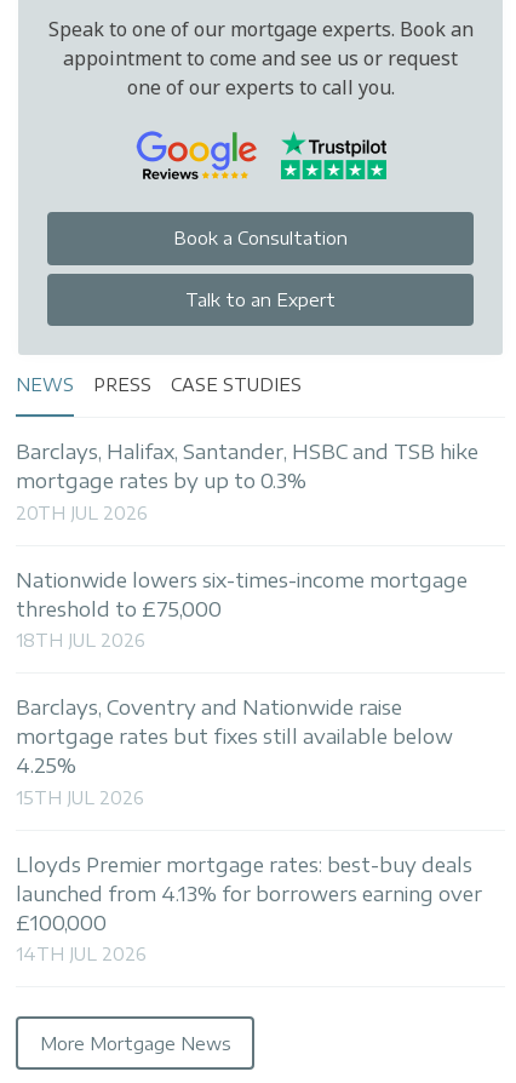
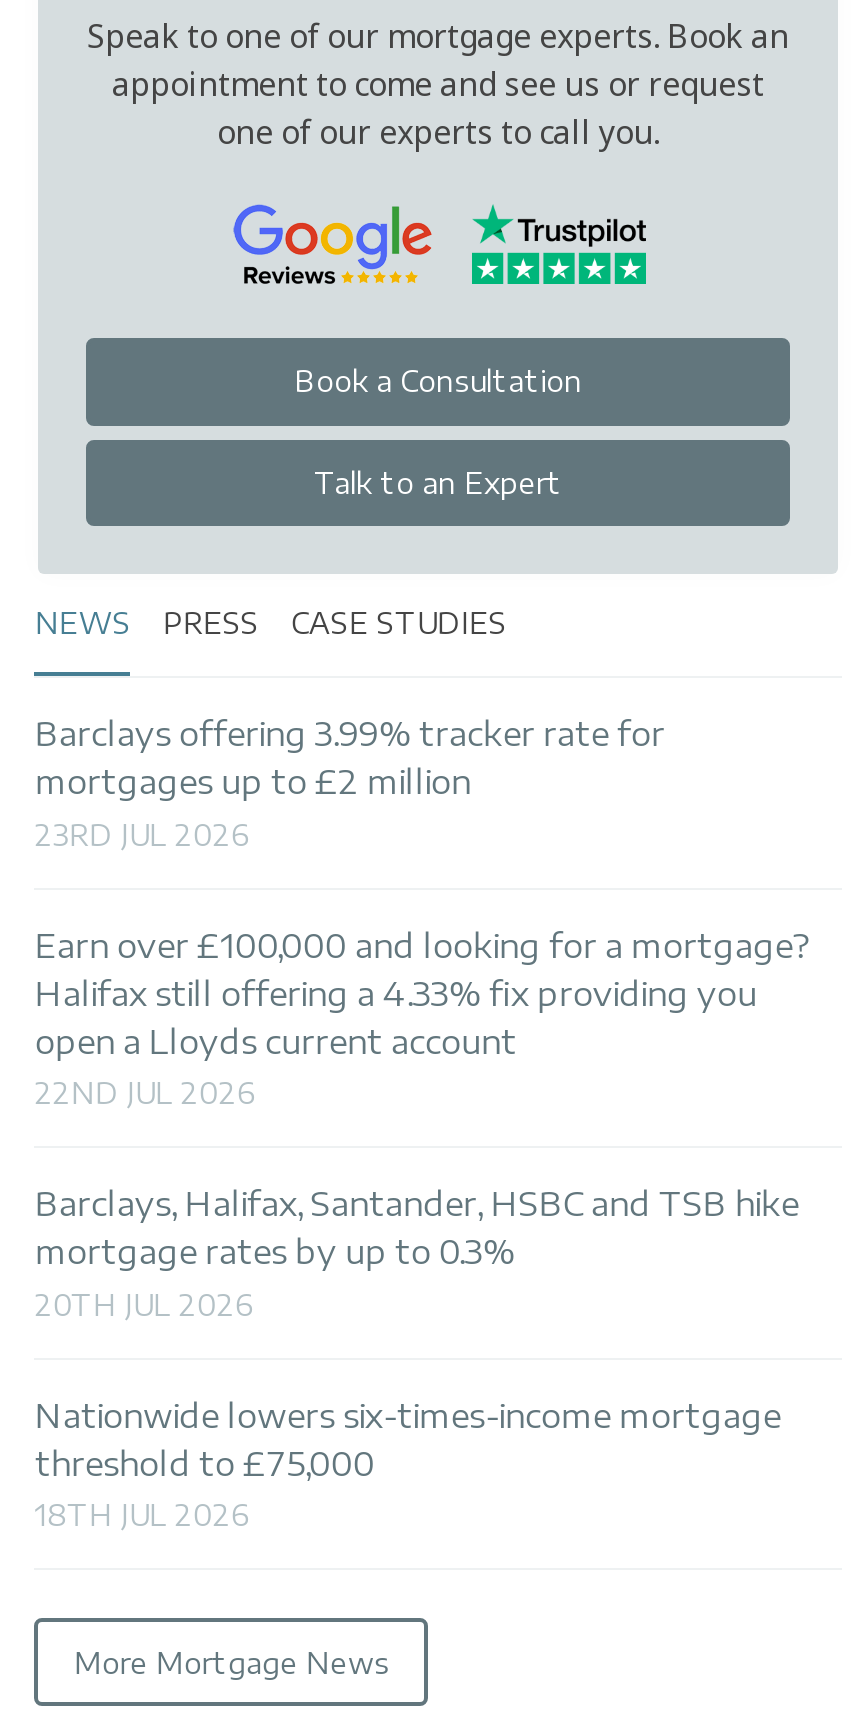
+ Barclays offering 3.99% tracker rate for
+ mortgages up to £2 million
+ 23RD JUL 2026
+ Earn over £100,000 and looking for a mortgage?
+ Halifax still offering a 4.33% fix providing you
+ open a Lloyds current account
+ 22ND JUL 2026

moved down: Barclays, Halifax, Santander, HSBC and TSB hike | mortgage rates by up to 0.3% | 20TH JUL 2026 | Nationwide lowers six-times-income mortgage | threshold to £75,000 | 18TH JUL 2026

- Barclays, Coventry and Nationwide raise
- mortgage rates but fixes still available below
- 4.25%
- 15TH JUL 2026
- Lloyds Premier mortgage rates: best-buy deals
- launched from 4.13% for borrowers earning over
- £100,000
- 14TH JUL 2026
